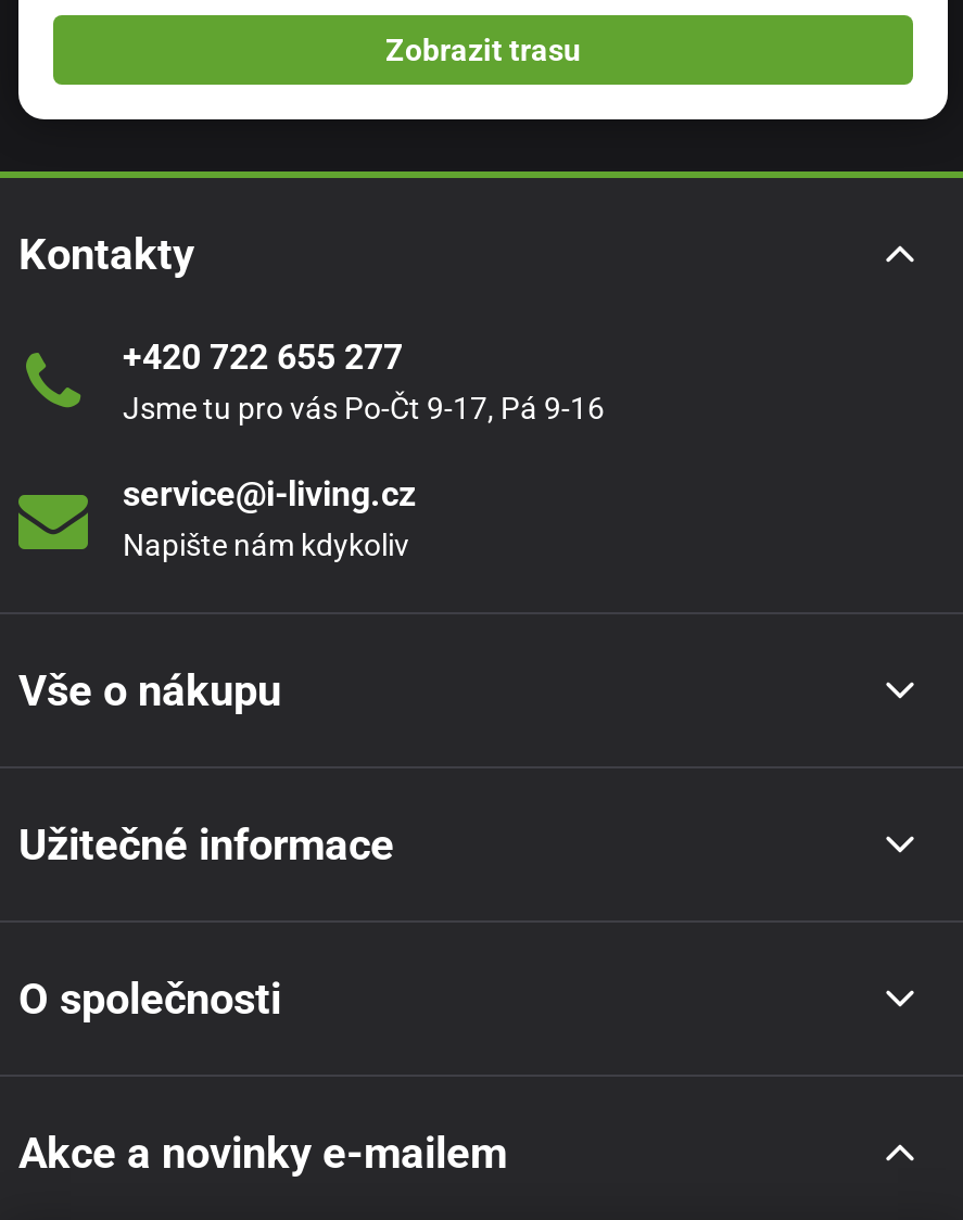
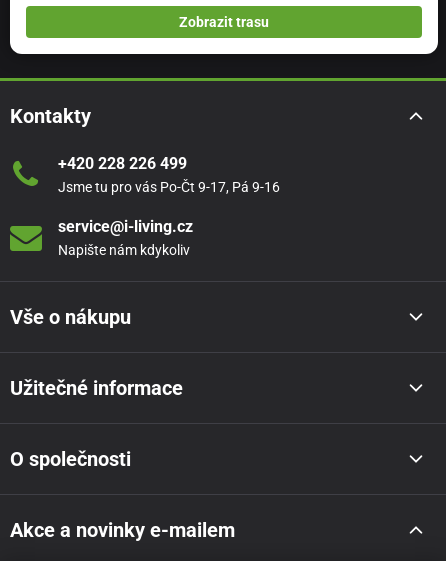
- +420 722 655 277
+ +420 228 226 499
